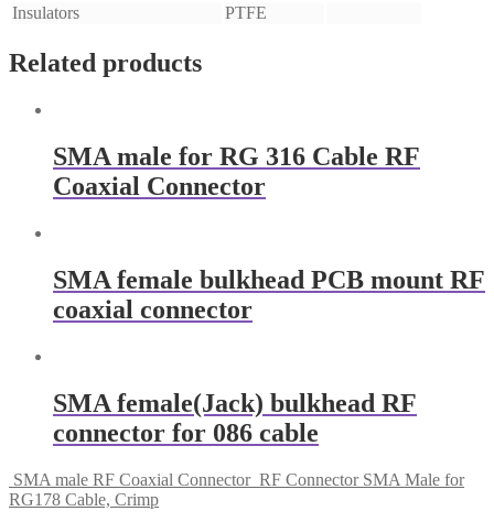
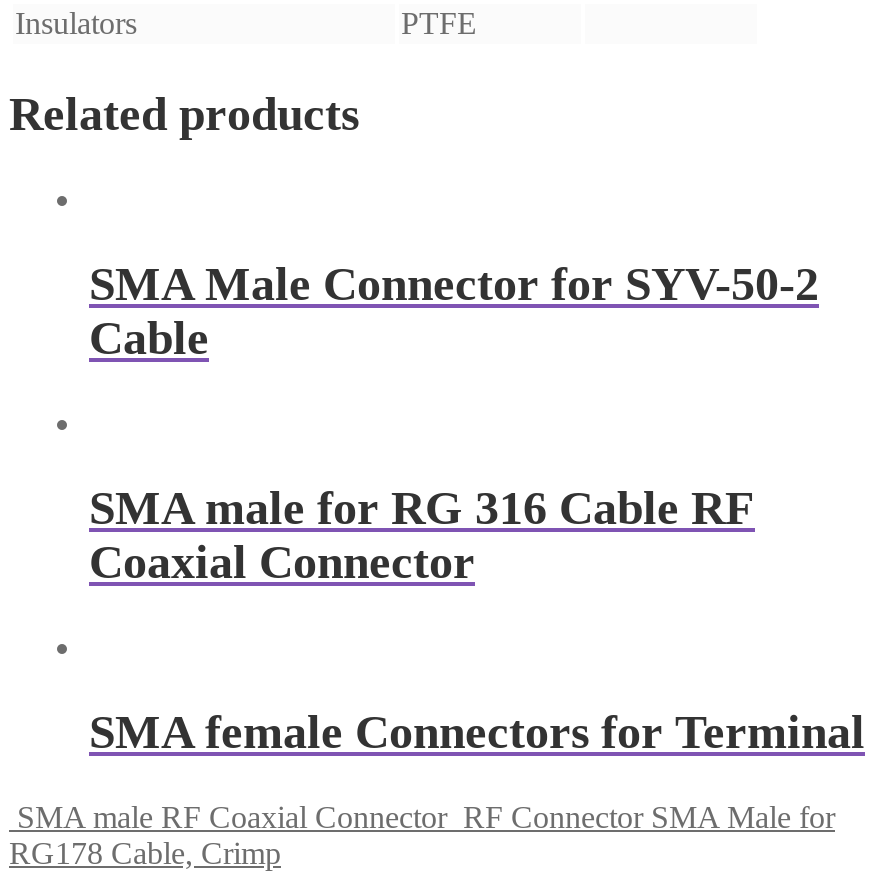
+ SMA Male Connector for SYV-50-2
+ Cable

moved down: SMA male for RG 316 Cable RF | Coaxial Connector

- SMA female bulkhead PCB mount RF
- coaxial connector
- SMA female(Jack) bulkhead RF
- connector for 086 cable
+ SMA female Connectors for Terminal
